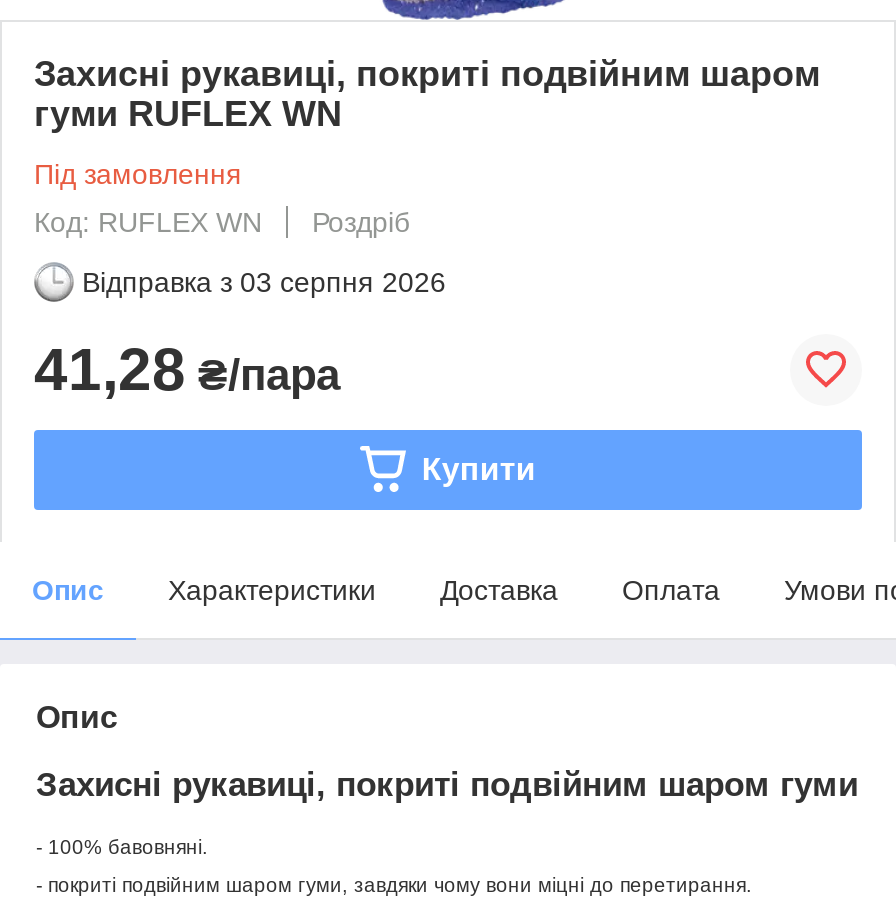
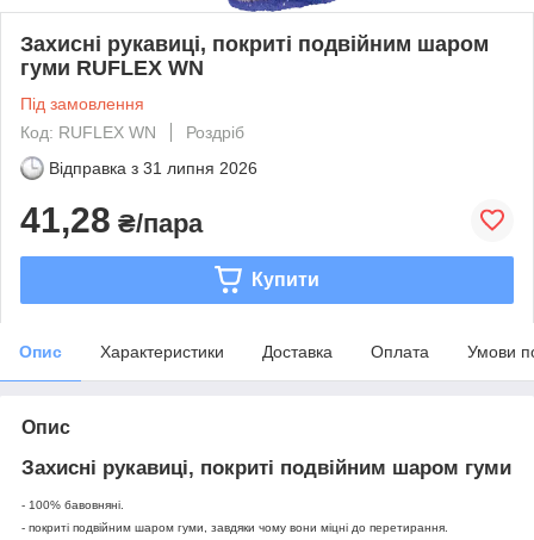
- Відправка з 03 серпня 2026
+ Відправка з 31 липня 2026
